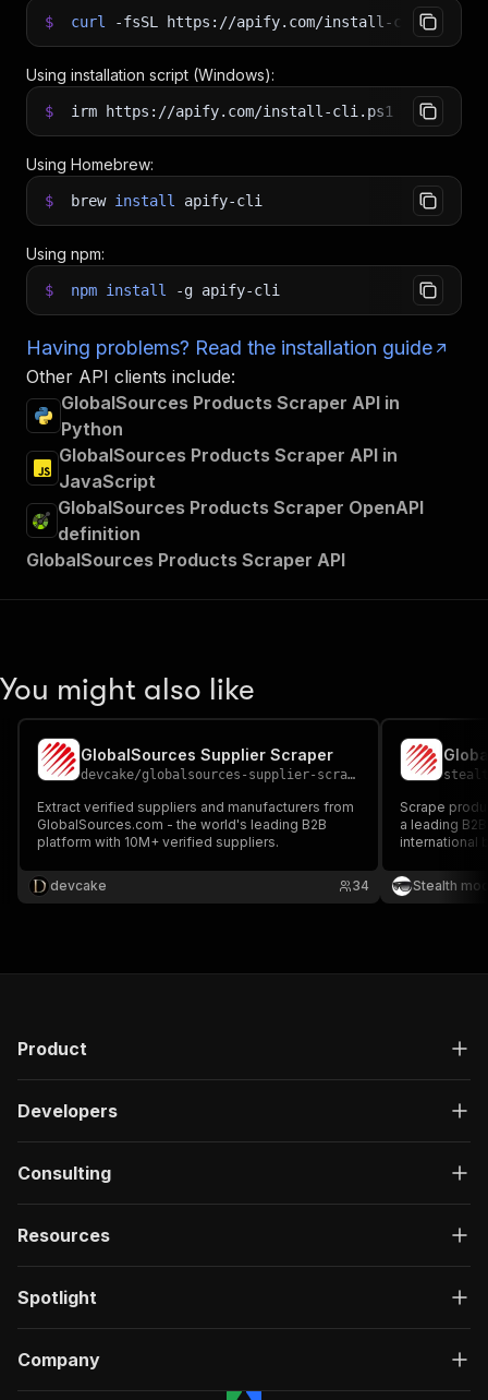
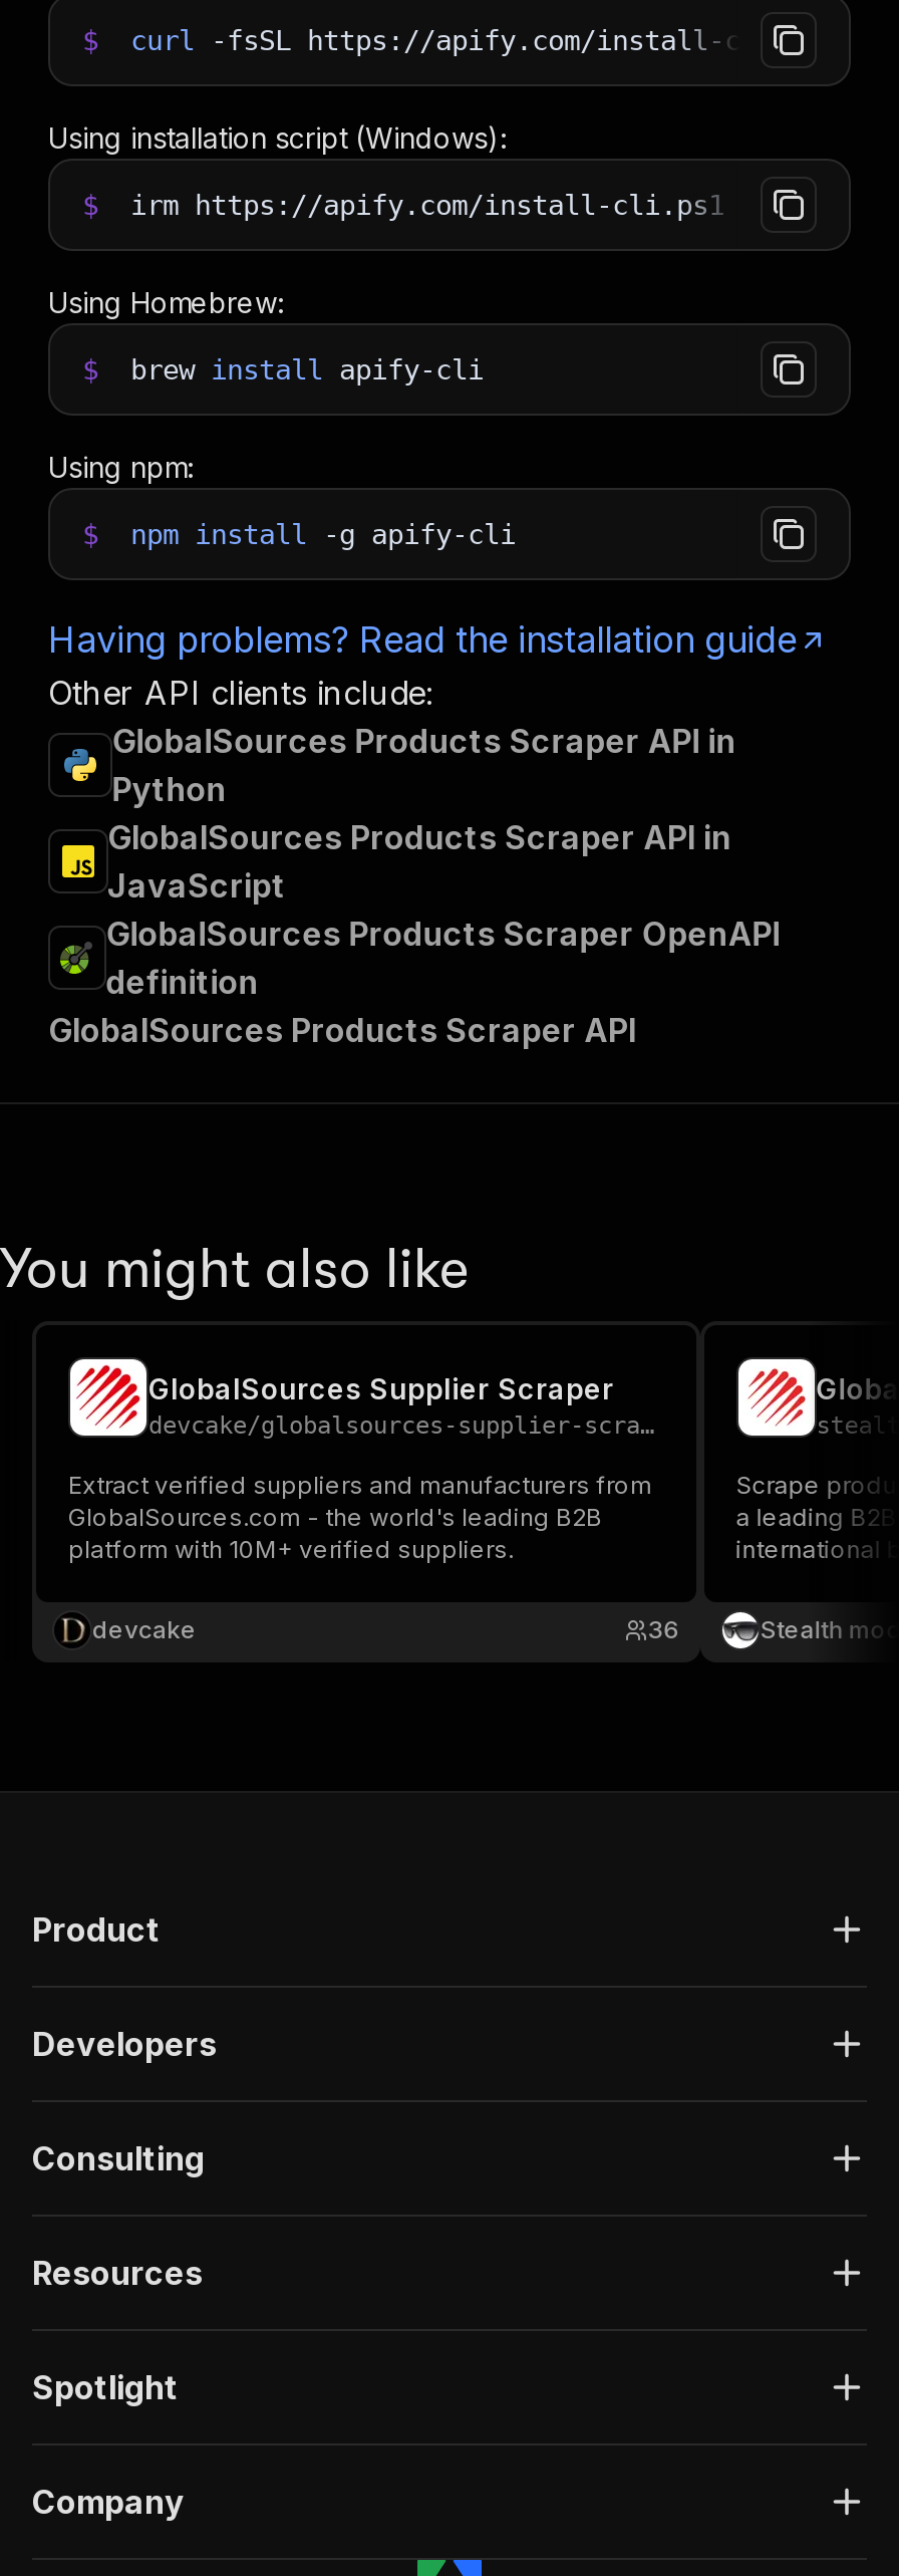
- 34
+ 36
